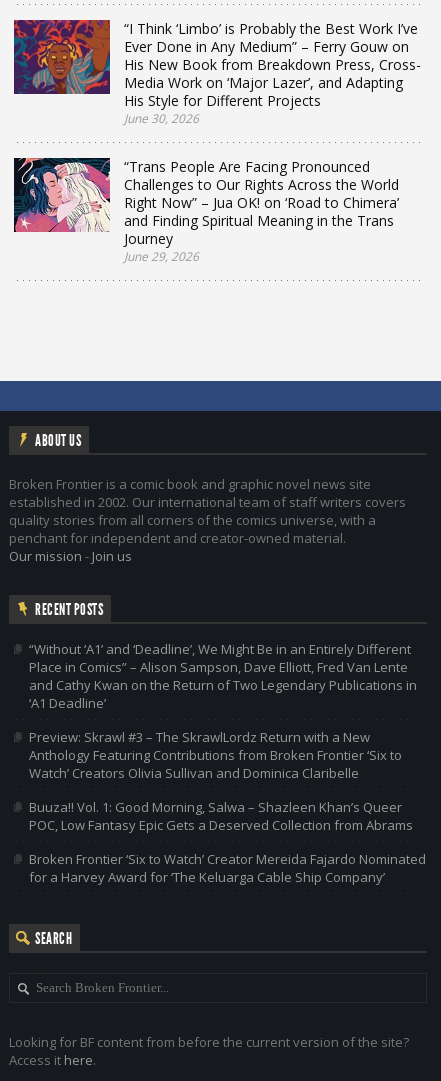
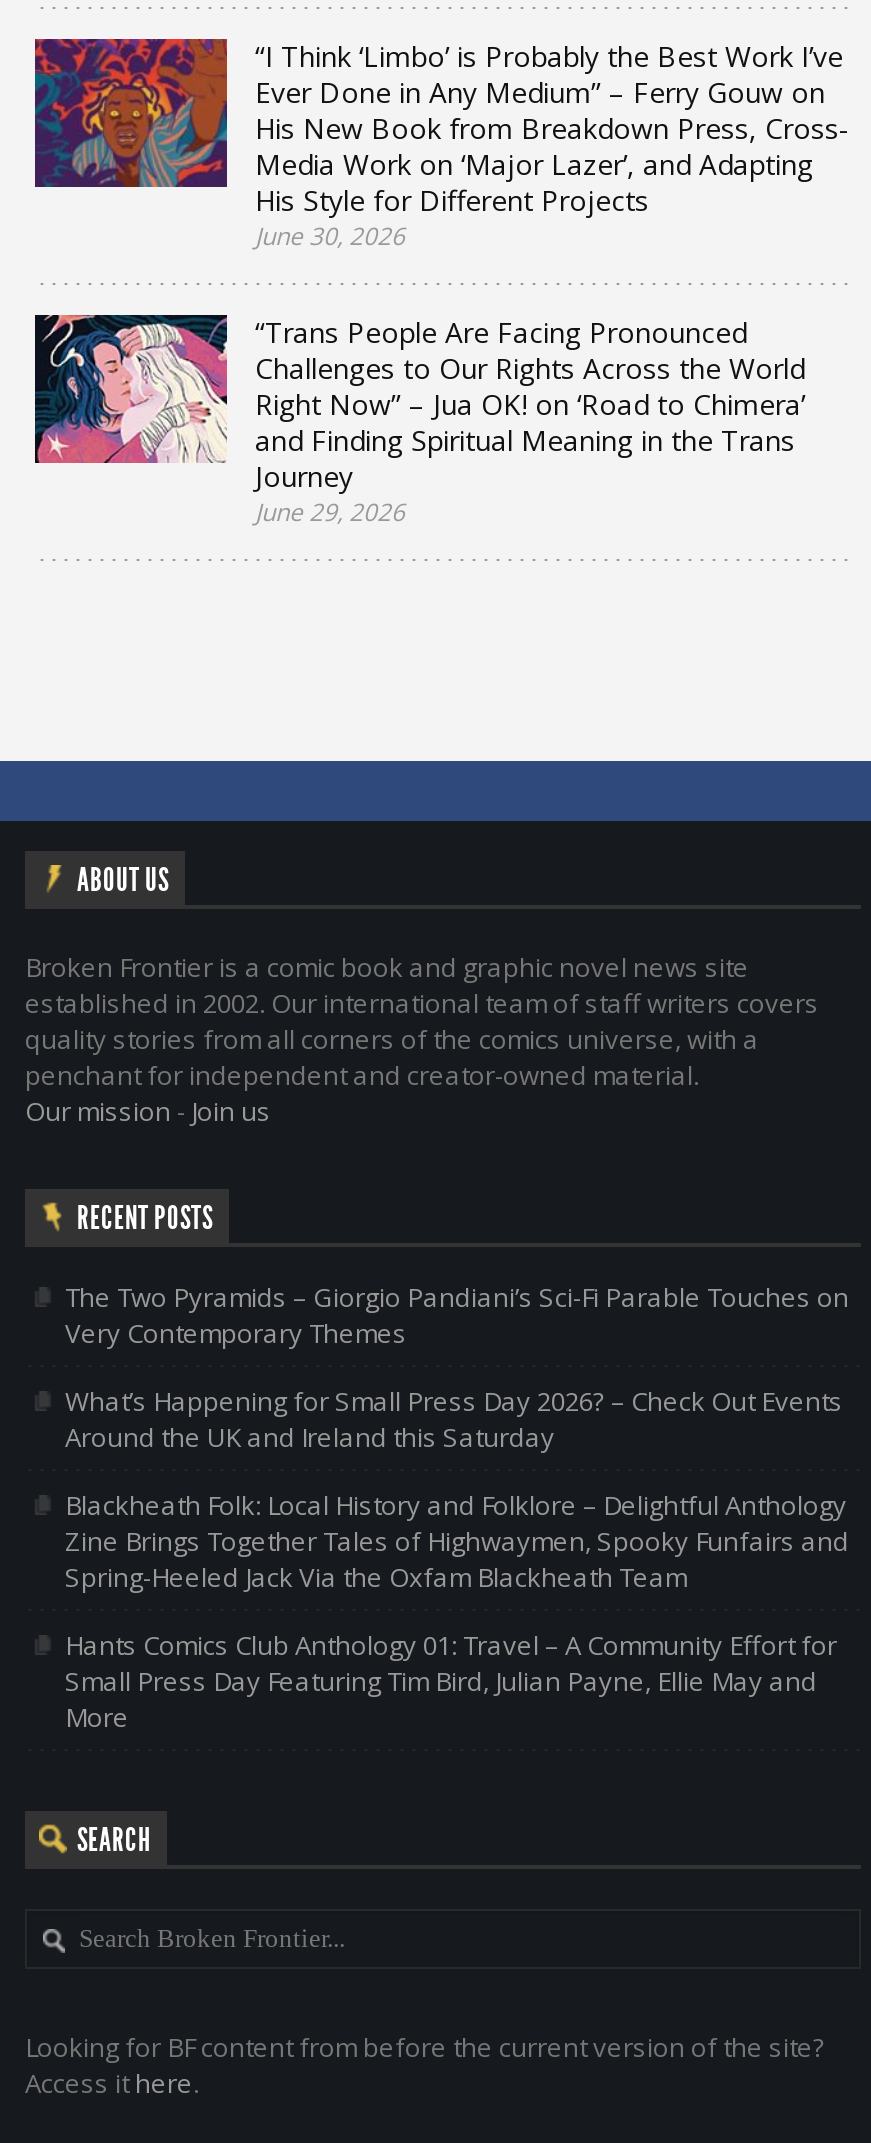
- “Without ‘A1’ and ‘Deadline’, We Might Be in an Entirely Different
- Place in Comics” – Alison Sampson, Dave Elliott, Fred Van Lente
- and Cathy Kwan on the Return of Two Legendary Publications in
- ‘A1 Deadline’
+ The Two Pyramids – Giorgio Pandiani’s Sci-Fi Parable Touches on
+ Very Contemporary Themes

- Preview: Skrawl #3 – The SkrawlLordz Return with a New
- Anthology Featuring Contributions from Broken Frontier ‘Six to
- Watch’ Creators Olivia Sullivan and Dominica Claribelle
+ What’s Happening for Small Press Day 2026? – Check Out Events
+ Around the UK and Ireland this Saturday

- Buuza!! Vol. 1: Good Morning, Salwa – Shazleen Khan’s Queer
- POC, Low Fantasy Epic Gets a Deserved Collection from Abrams
+ Blackheath Folk: Local History and Folklore – Delightful Anthology
+ Zine Brings Together Tales of Highwaymen, Spooky Funfairs and
+ Spring-Heeled Jack Via the Oxfam Blackheath Team

- Broken Frontier ‘Six to Watch’ Creator Mereida Fajardo Nominated
- for a Harvey Award for ‘The Keluarga Cable Ship Company’
+ Hants Comics Club Anthology 01: Travel – A Community Effort for
+ Small Press Day Featuring Tim Bird, Julian Payne, Ellie May and
+ More
